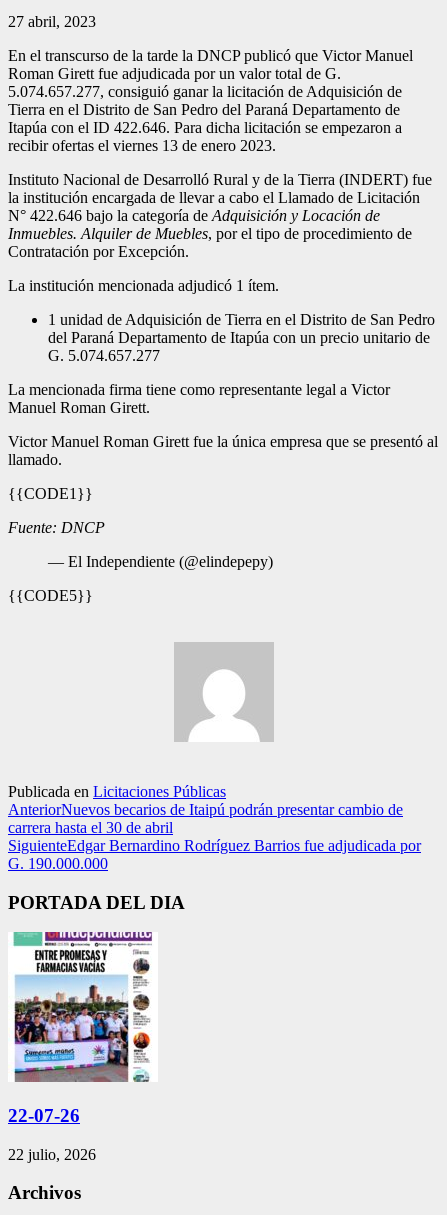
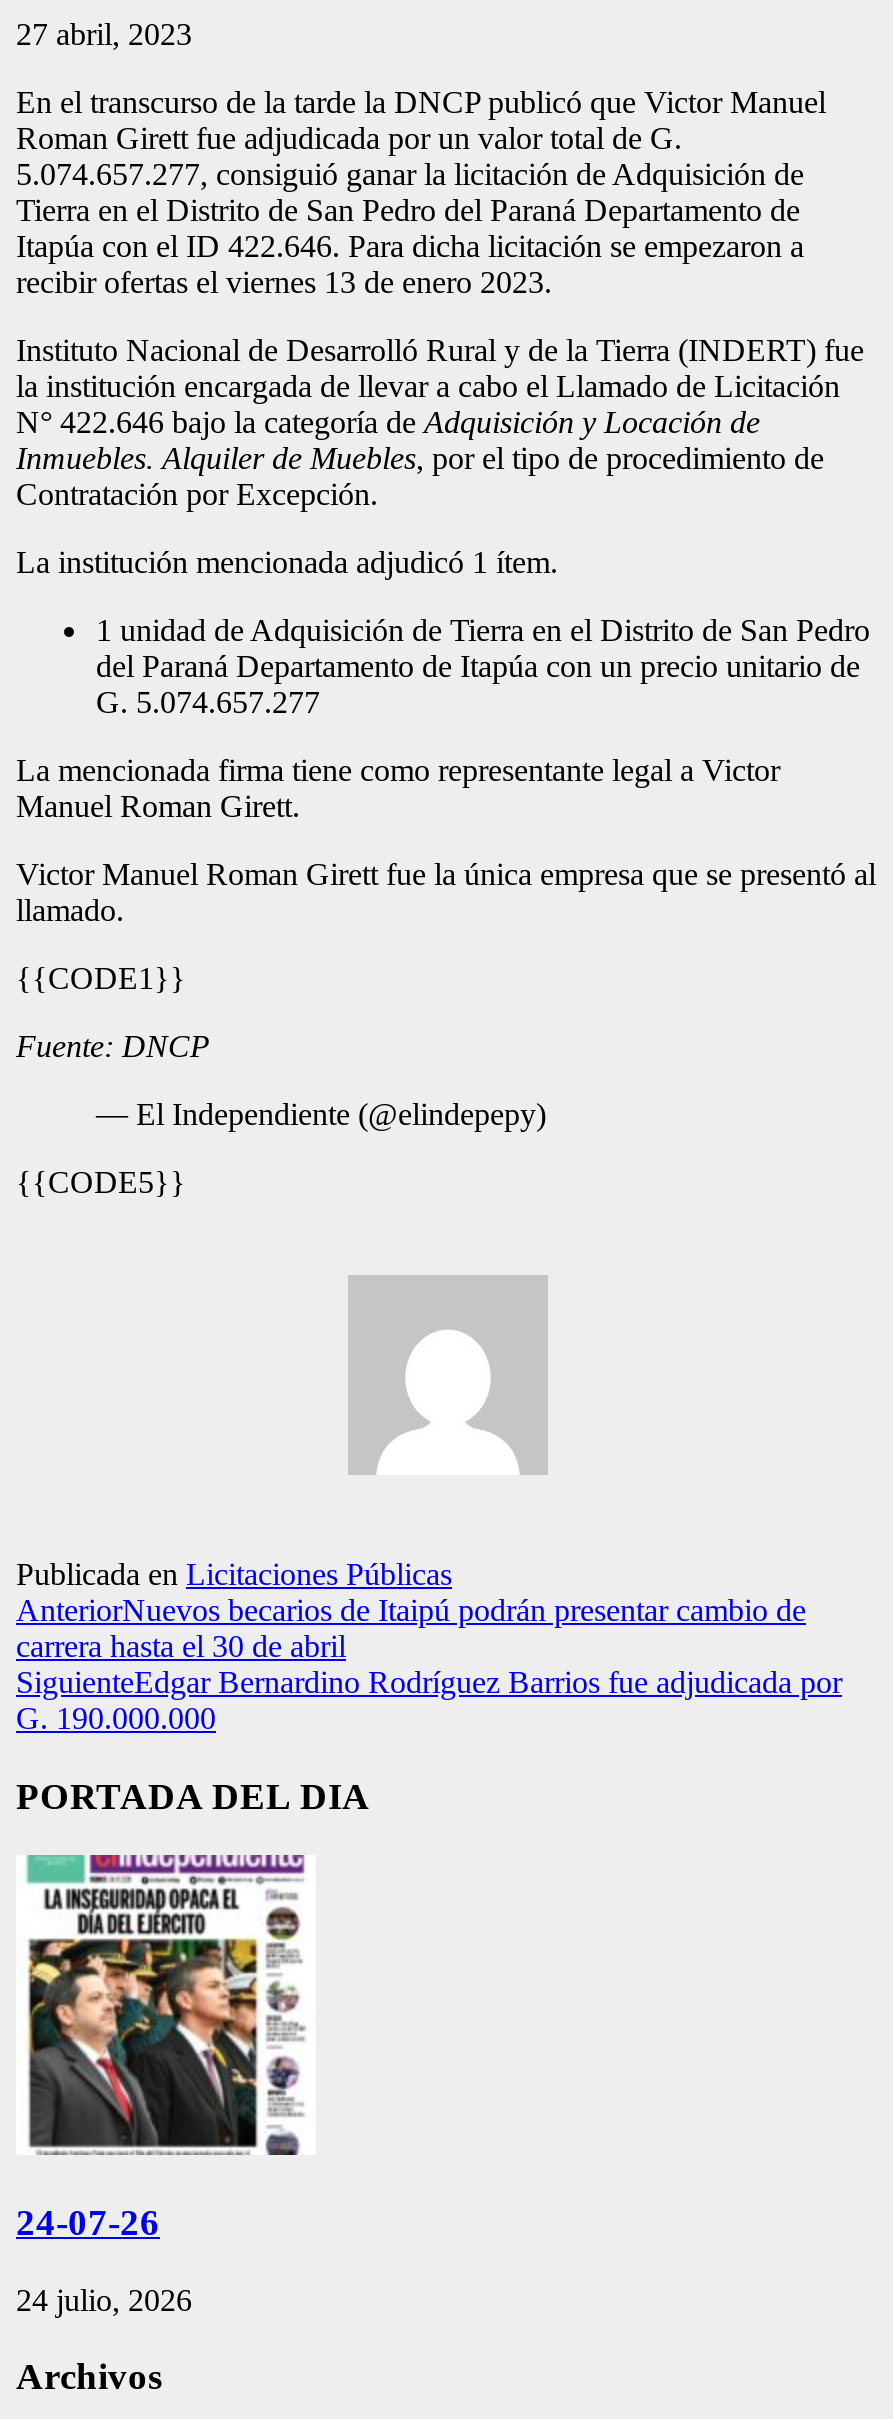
- [image]
- 22-07-26
+ [image]
+ 24-07-26

- 22 julio, 2026
+ 24 julio, 2026
